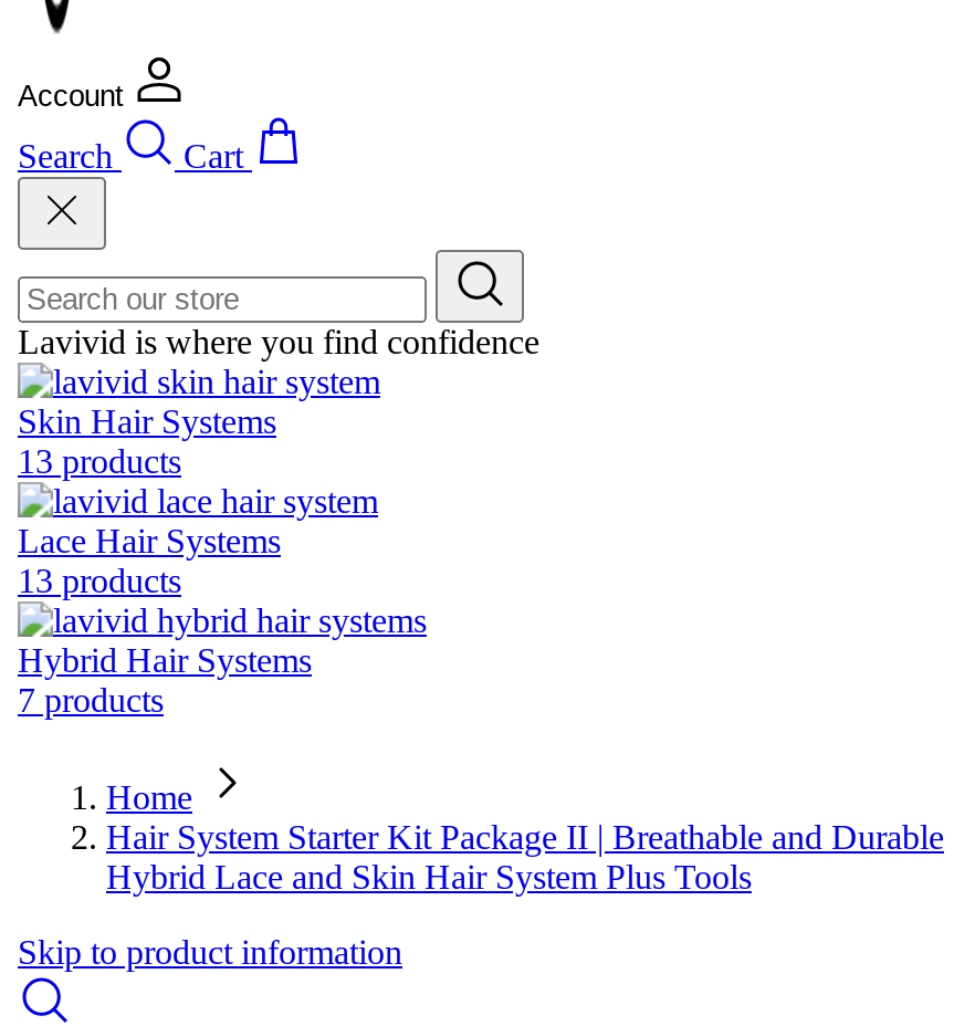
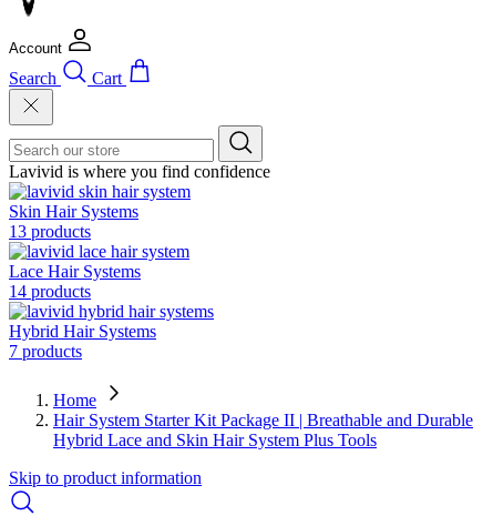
- 13 products
+ 14 products
